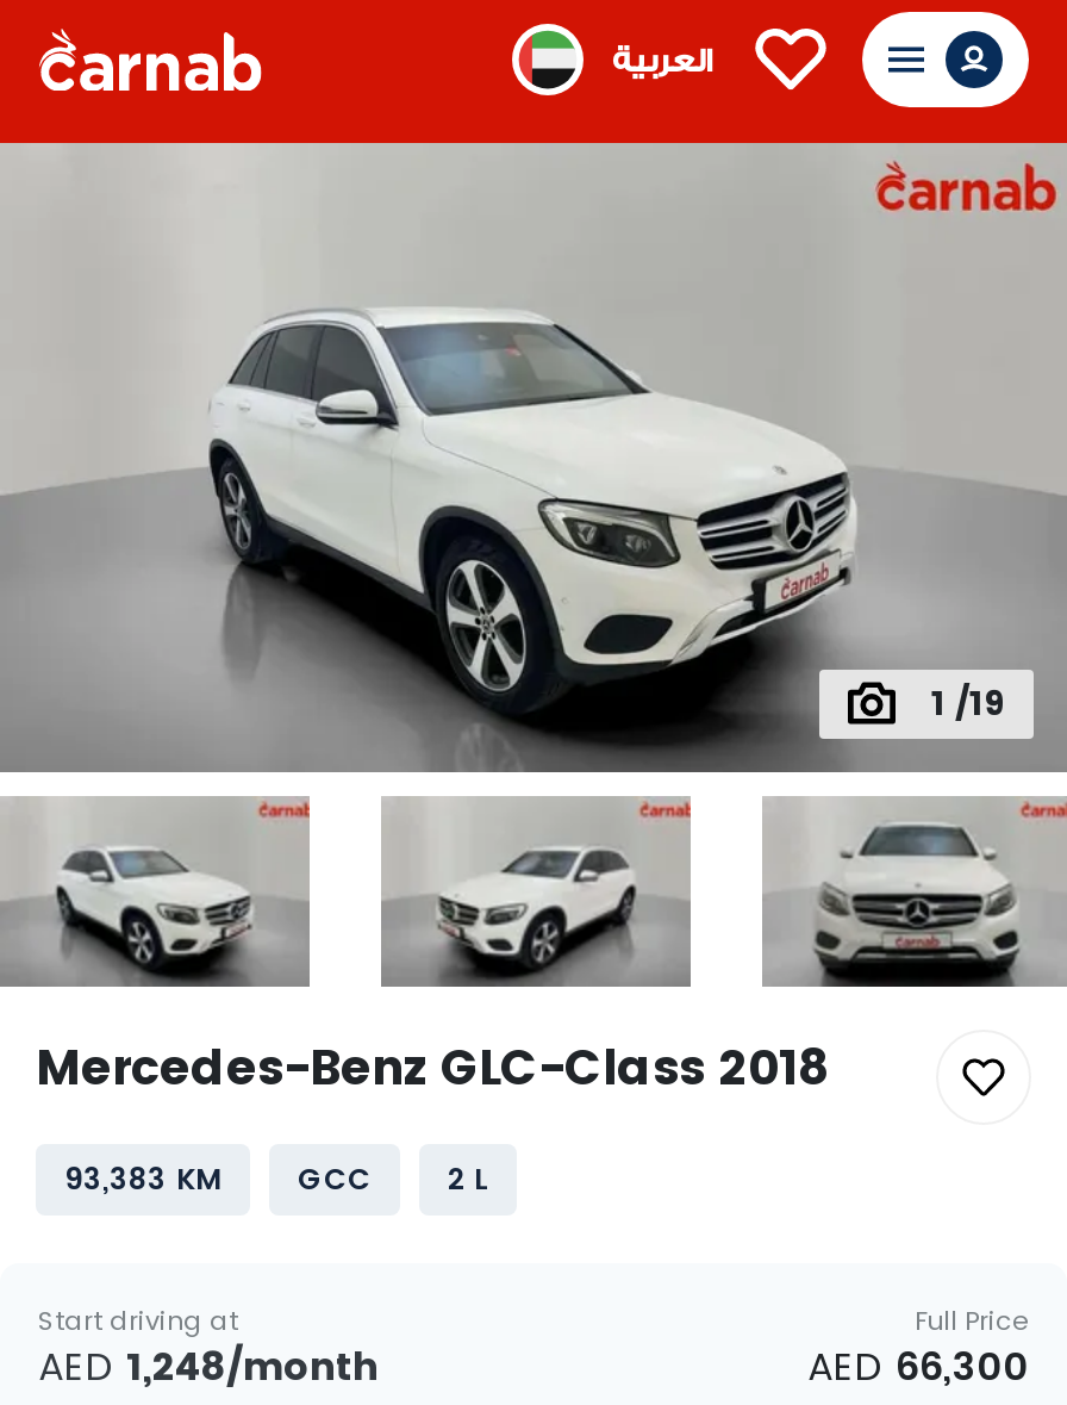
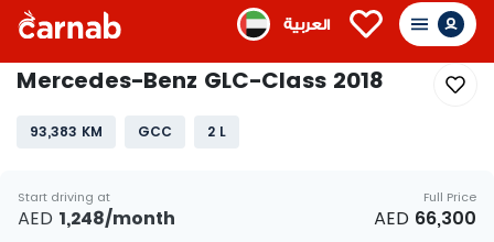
- [image]
- 1 /19

- [image]

- [image]

- [image]
